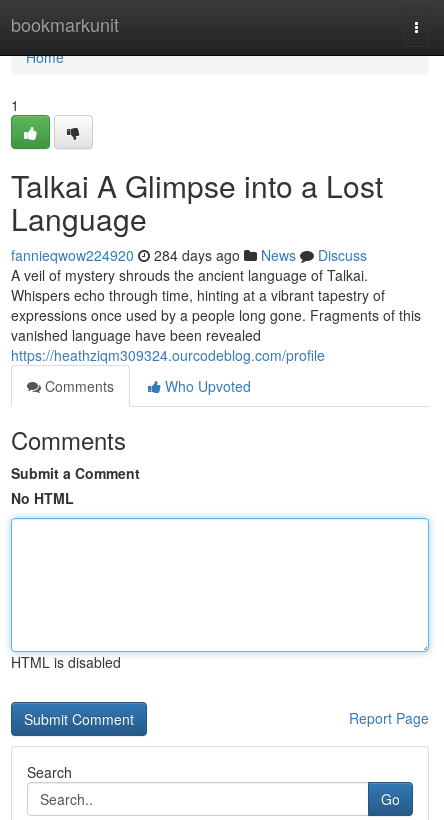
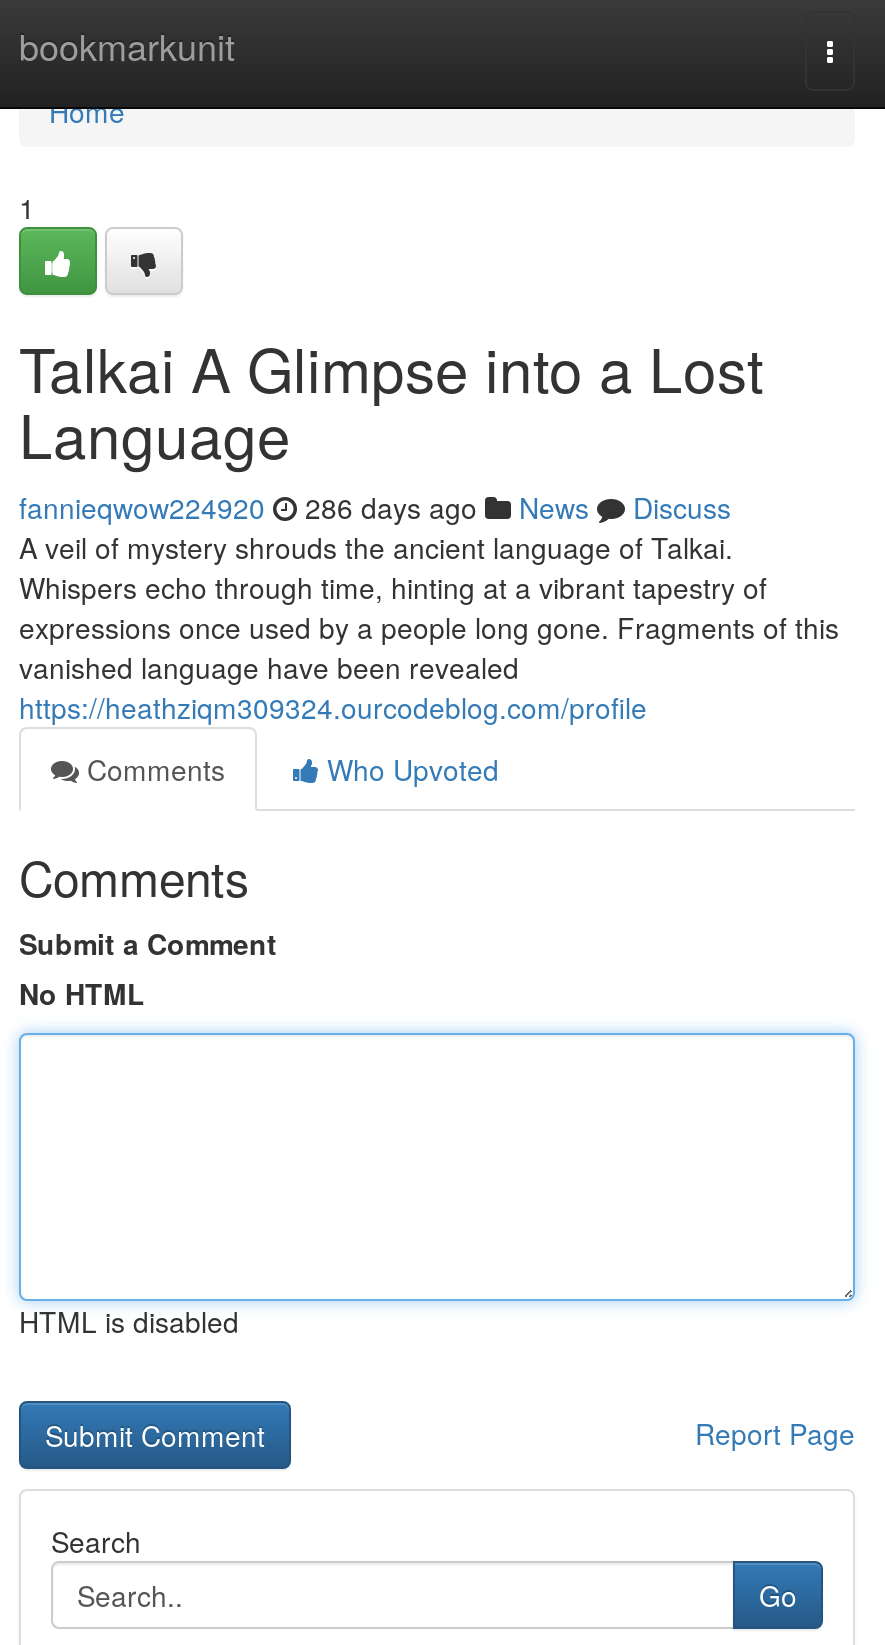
- fannieqwow224920 284 days ago News Discuss
+ fannieqwow224920 286 days ago News Discuss
